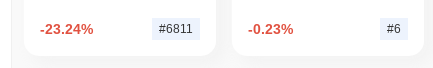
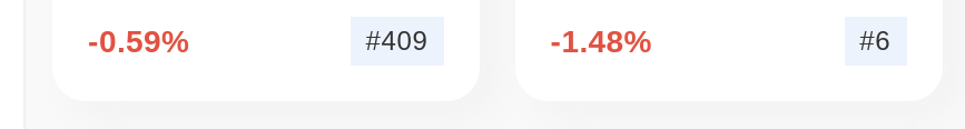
- -23.24%
- #6811
+ -0.59%
+ #409

- -0.23%
+ -1.48%
